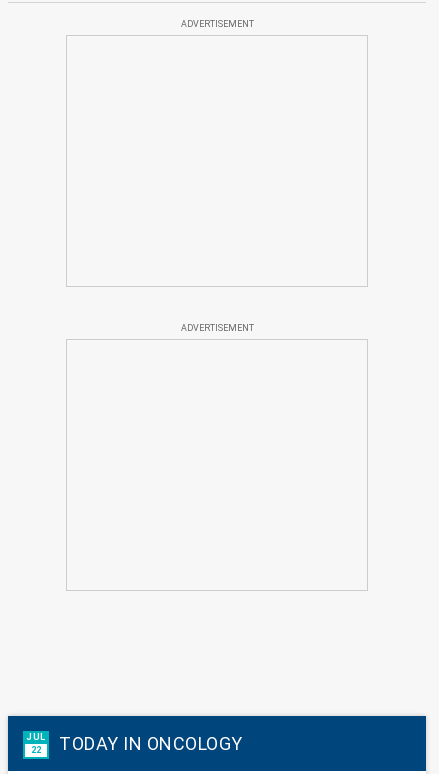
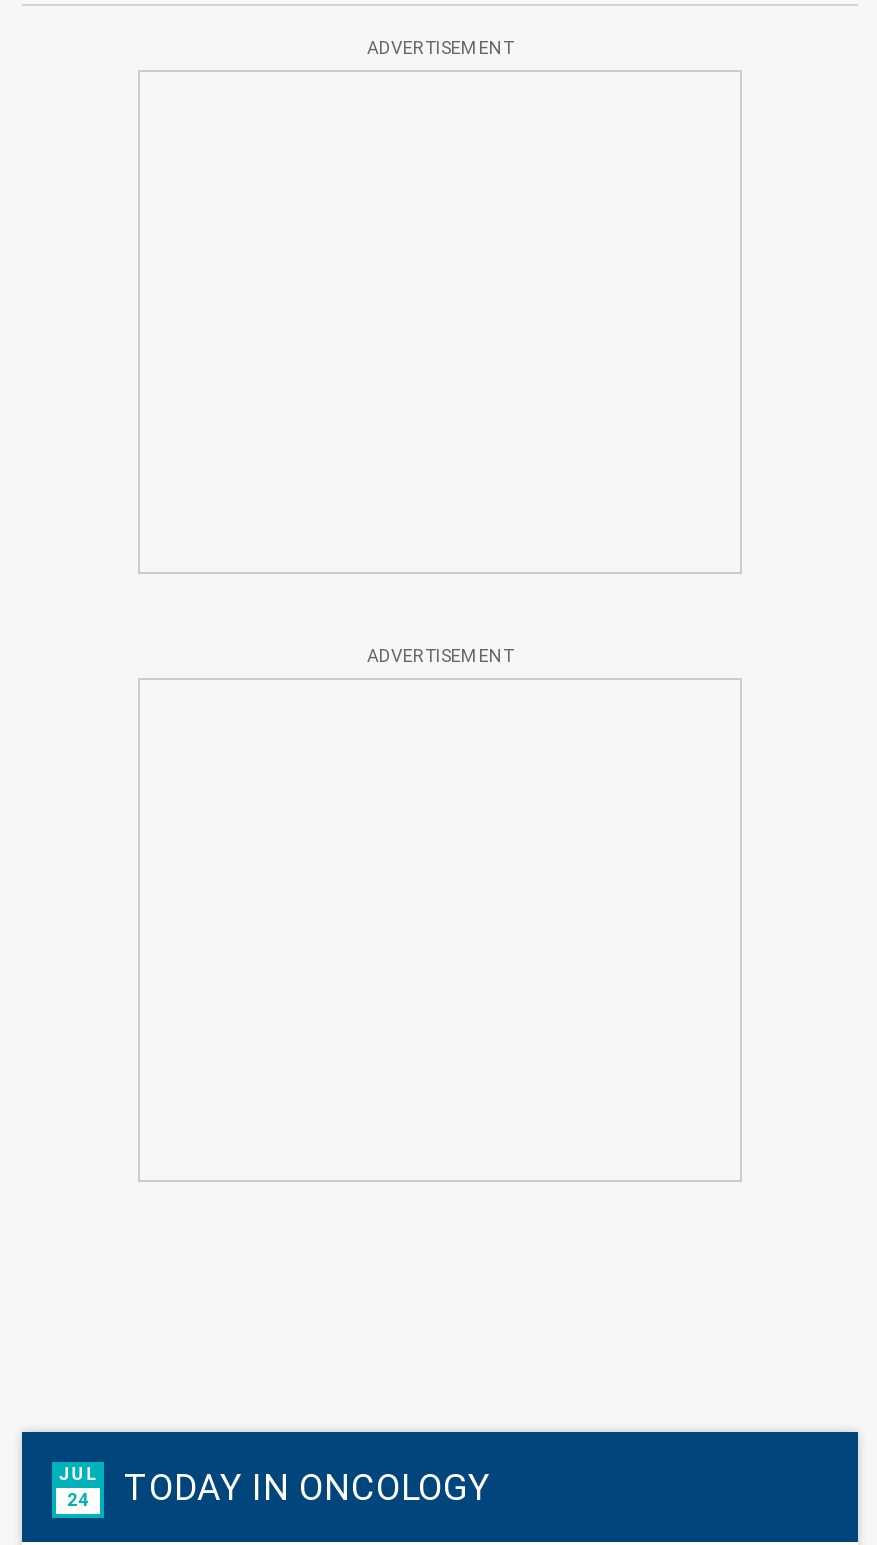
- JUL 22 TODAY IN ONCOLOGY
+ JUL 24 TODAY IN ONCOLOGY
